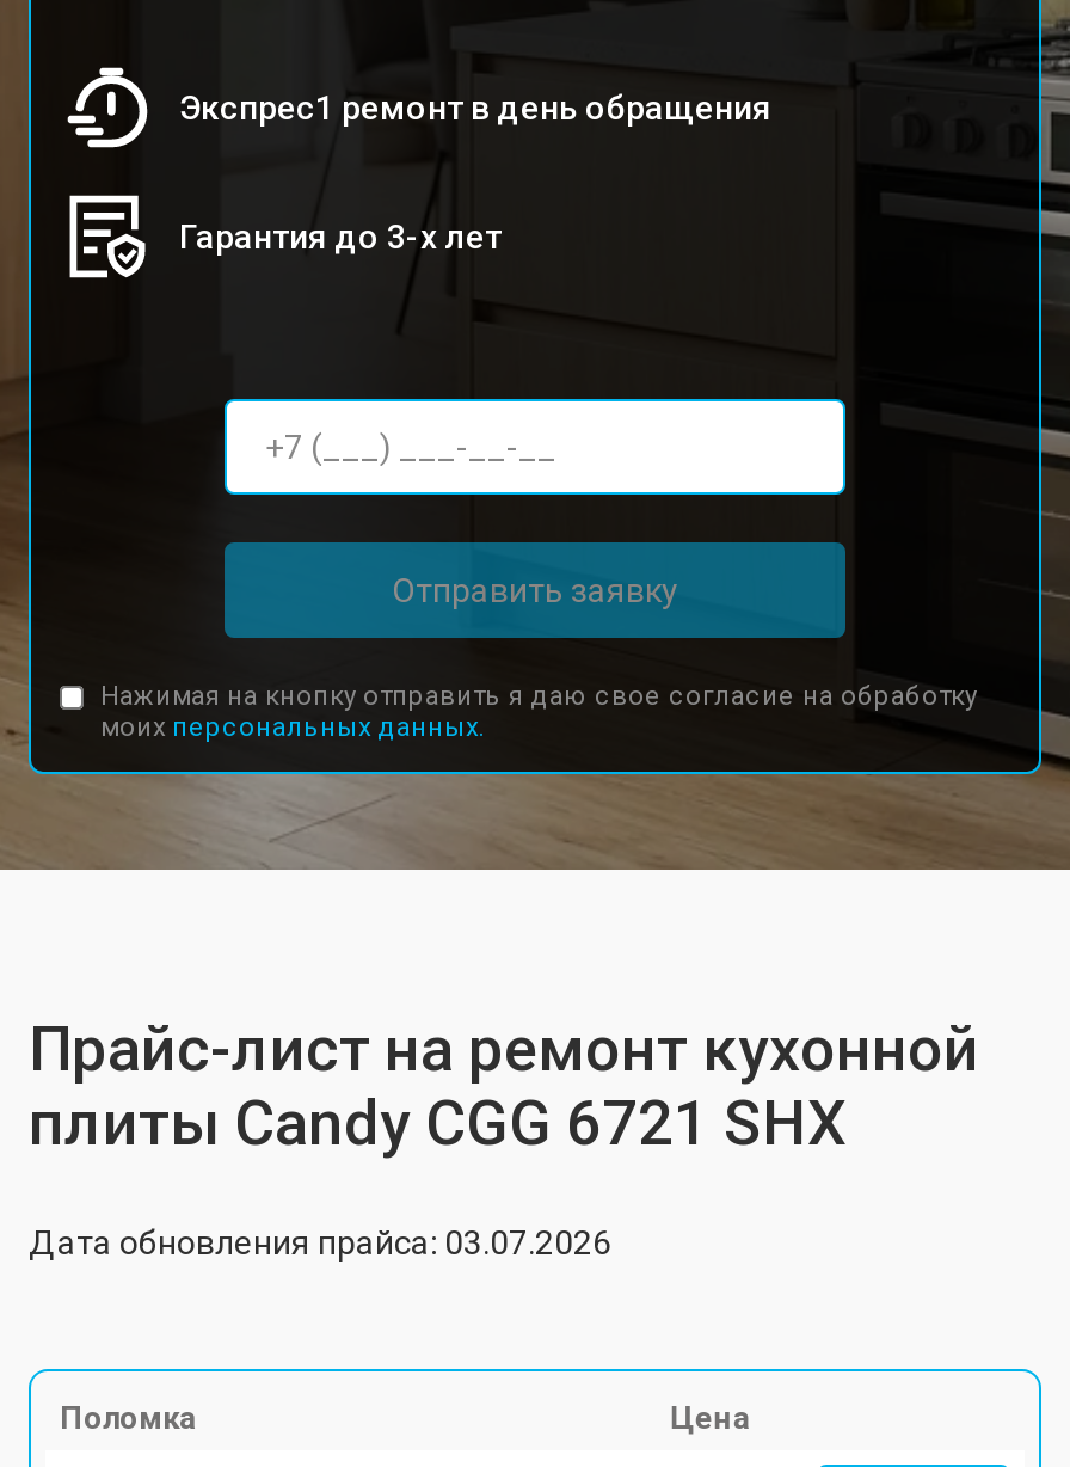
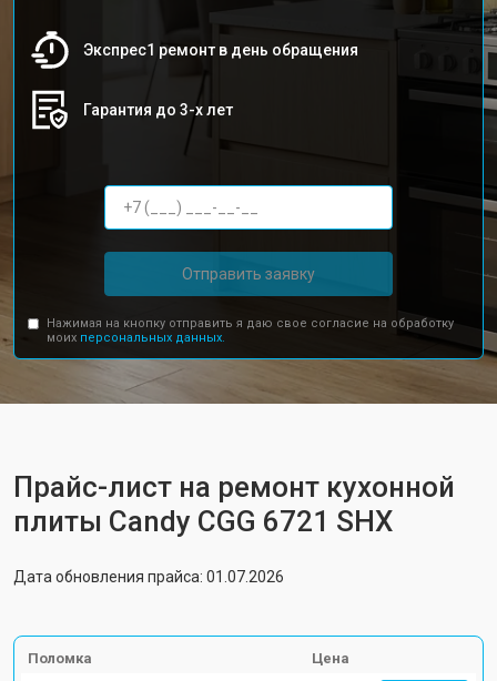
- Дата обновления прайса: 03.07.2026
+ Дата обновления прайса: 01.07.2026
